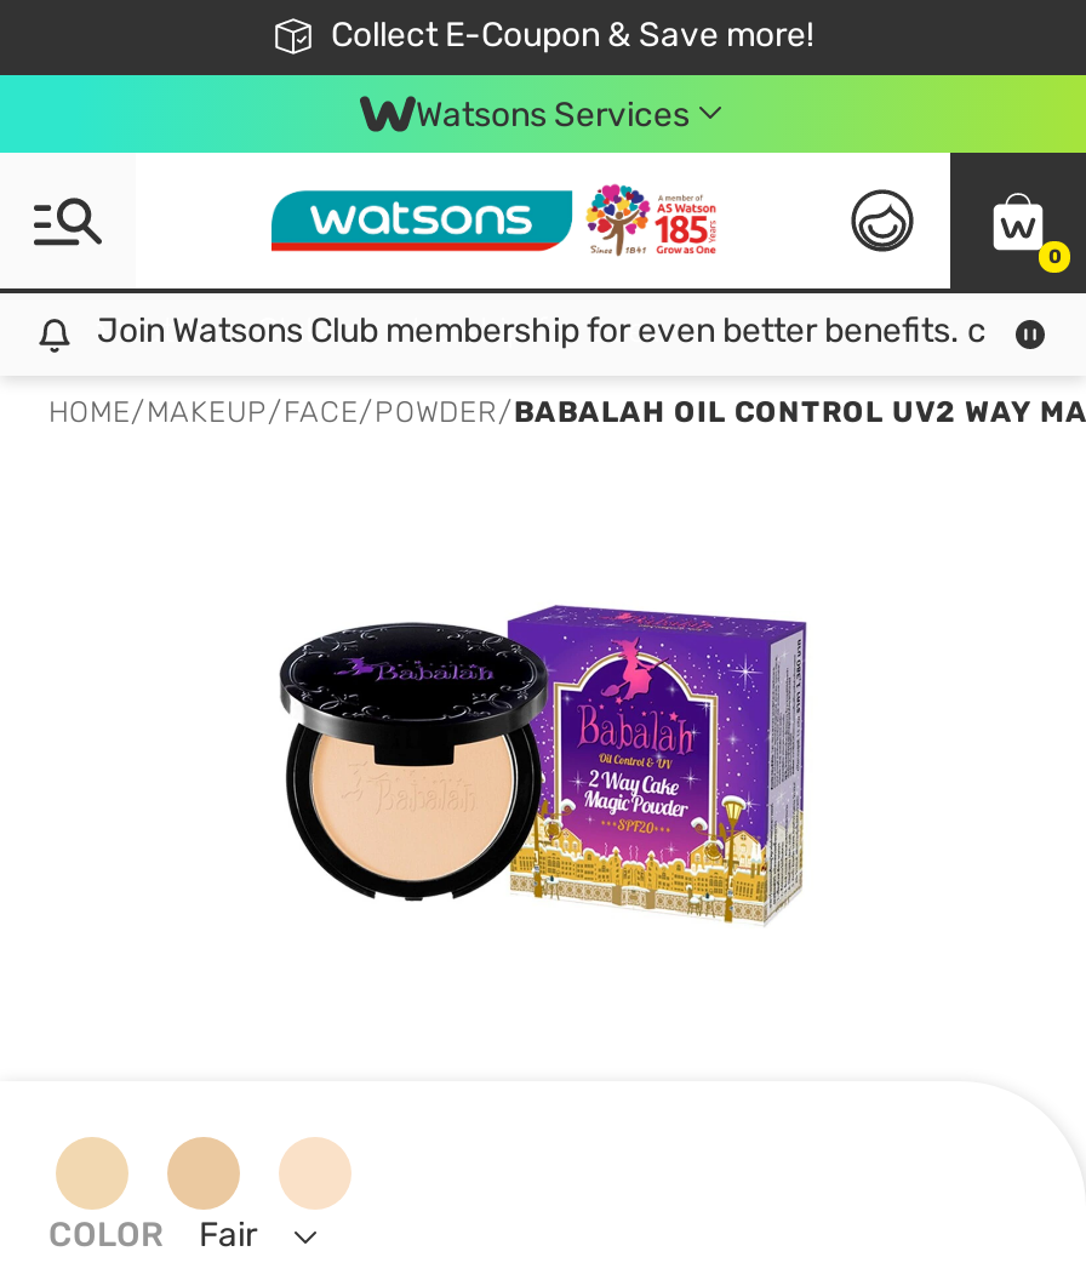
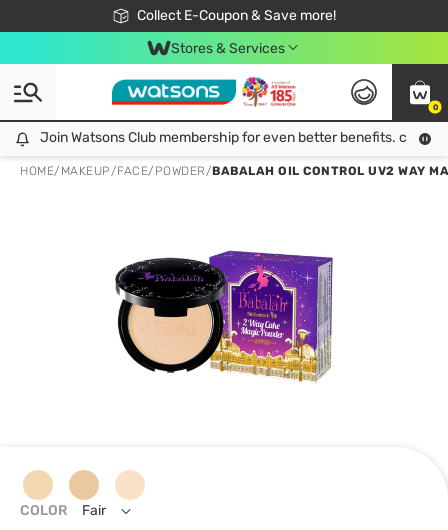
- Watsons Services
+ Stores & Services
